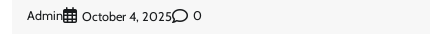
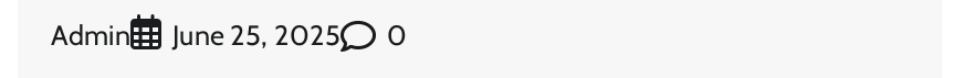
- October 4, 2025
+ June 25, 2025
